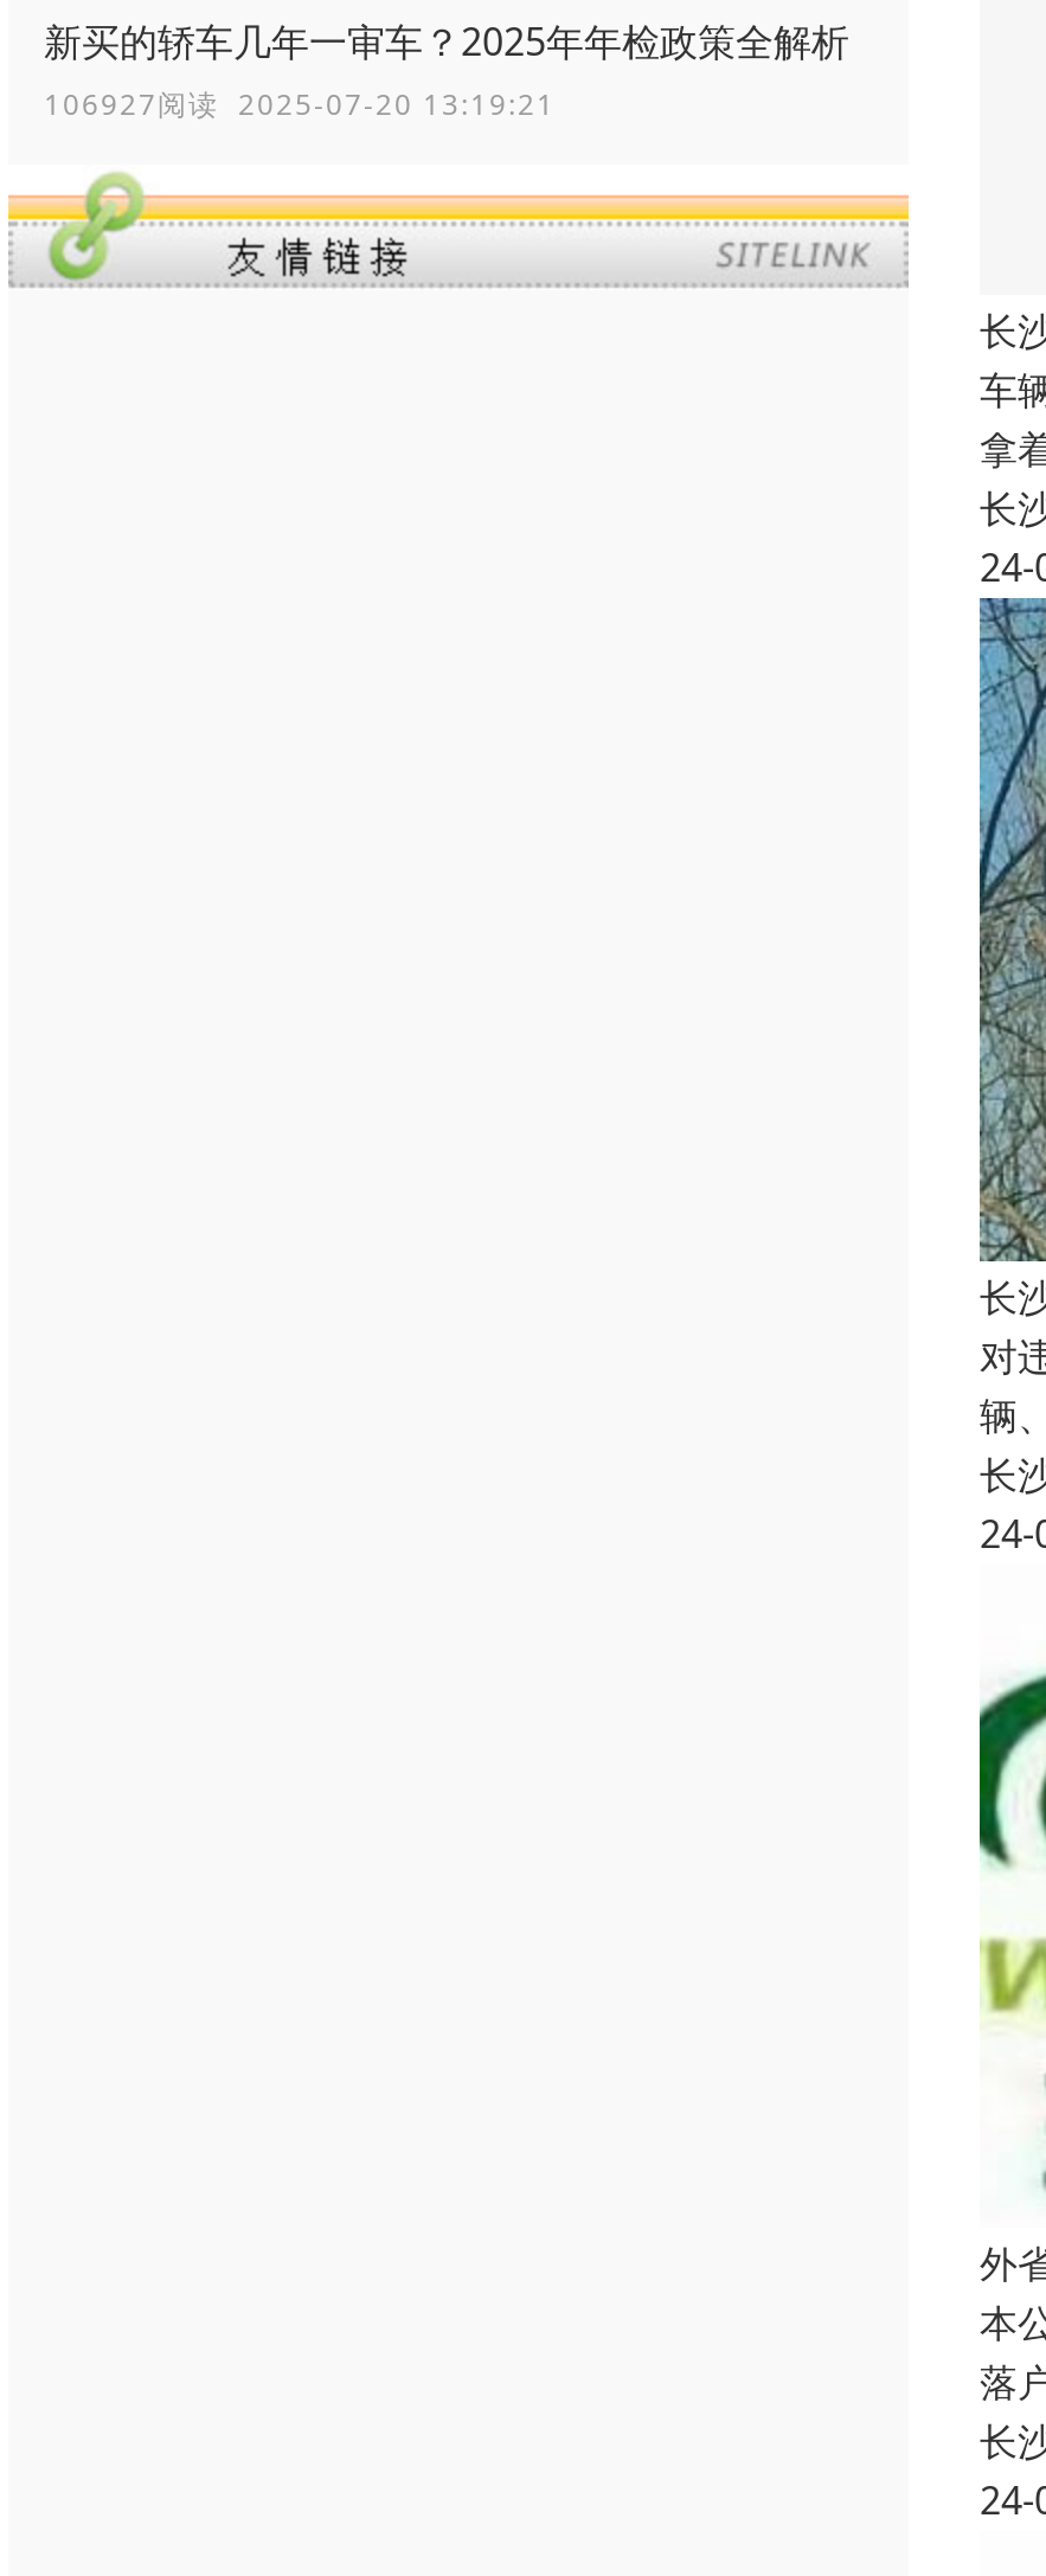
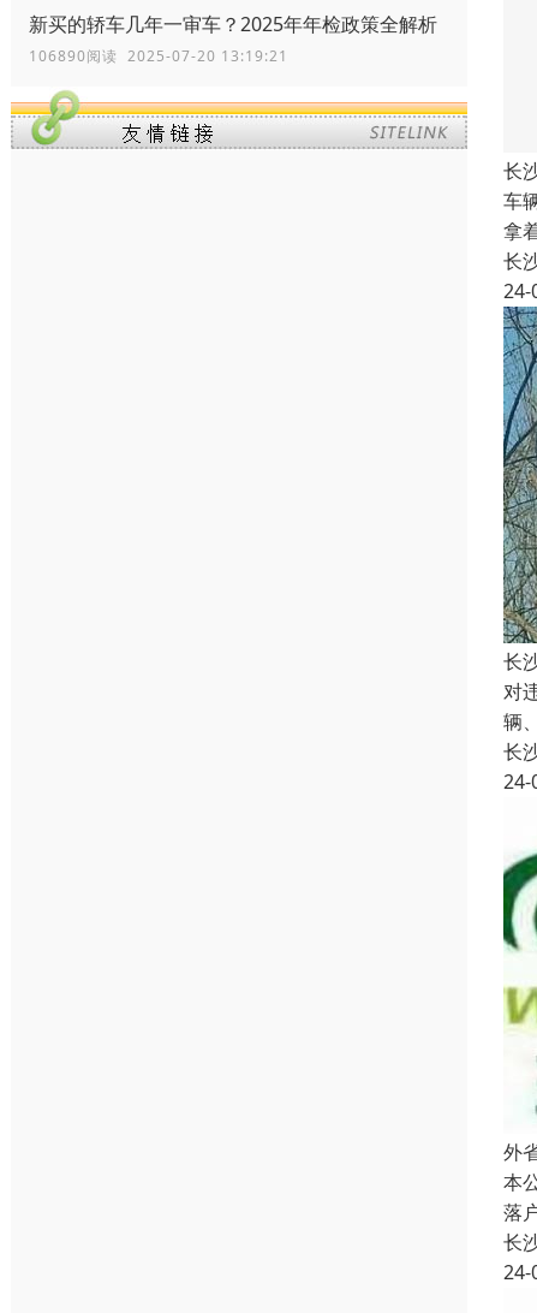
- 106927阅读 2025-07-20 13:19:21
+ 106890阅读 2025-07-20 13:19:21
